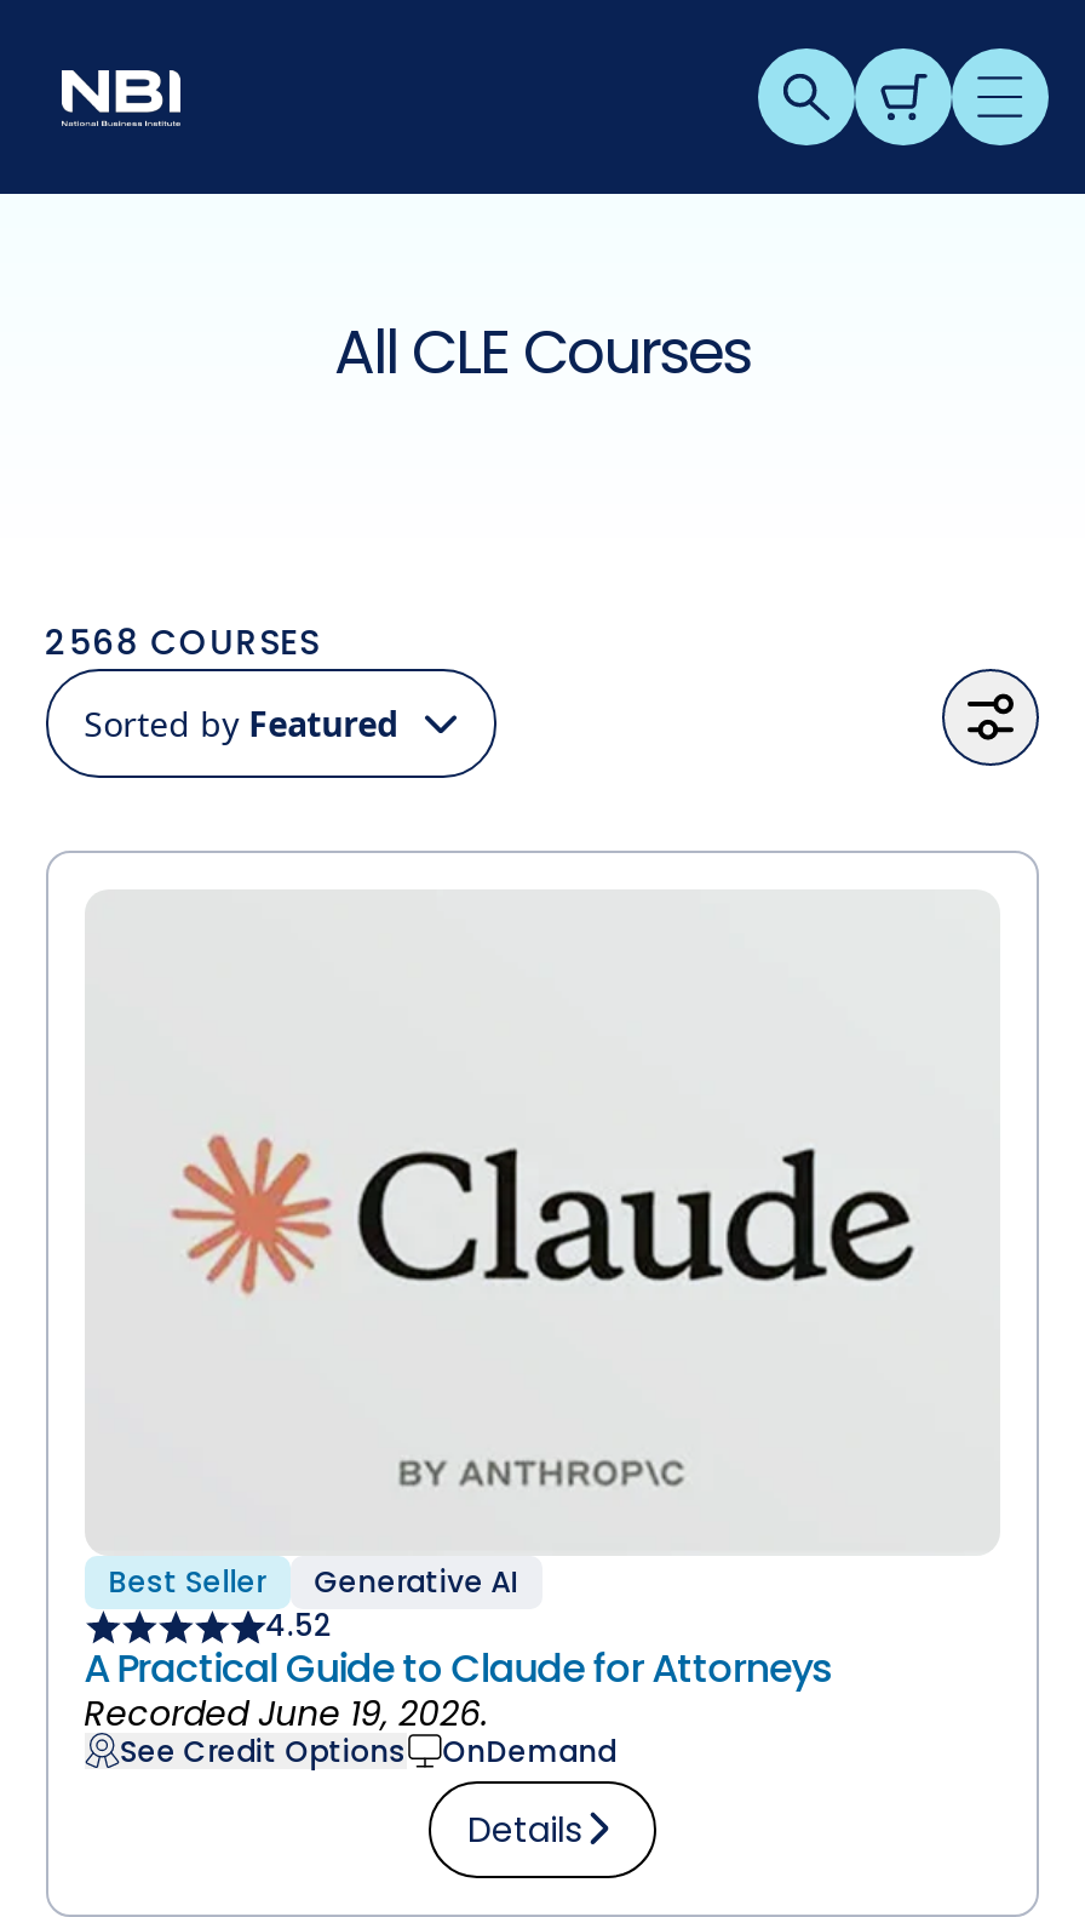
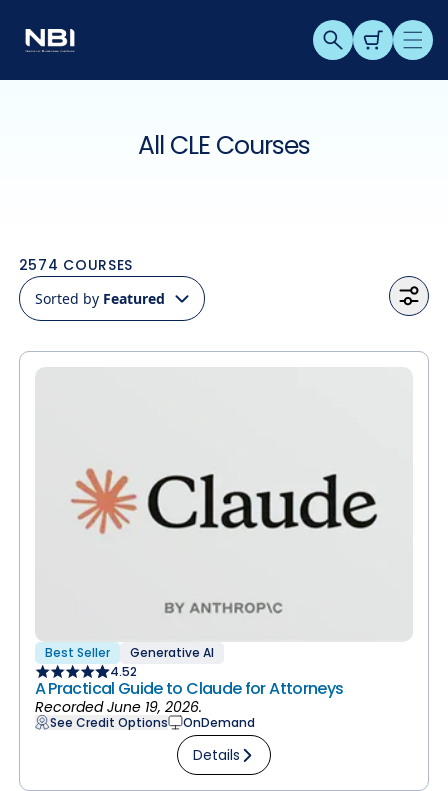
- 2568 COURSES
+ 2574 COURSES
